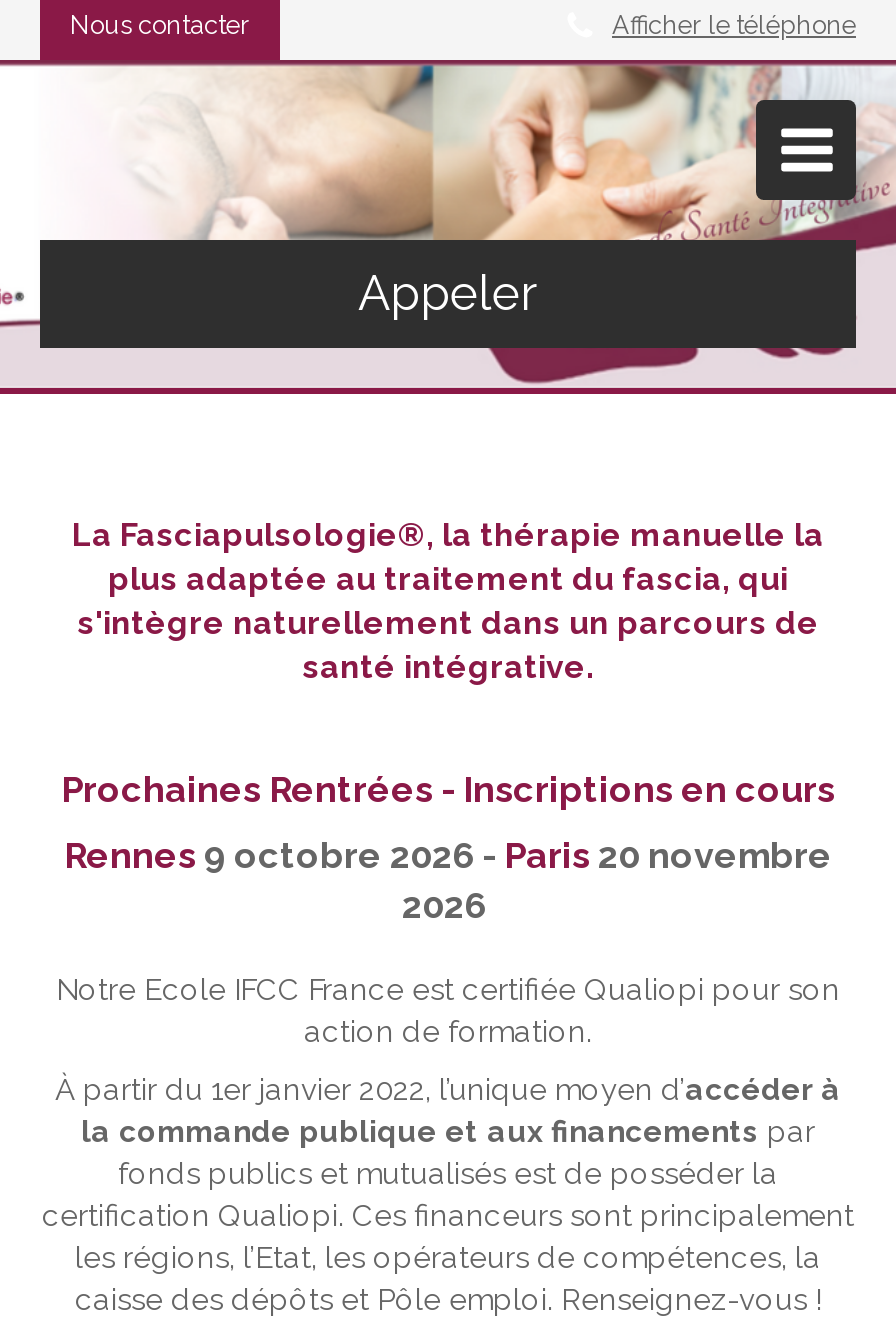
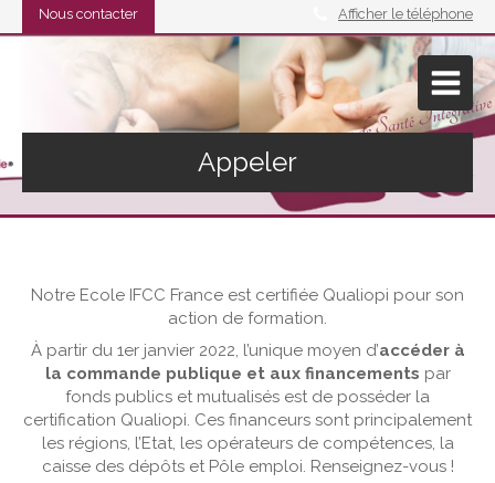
- La Fasciapulsologie®, la thérapie manuelle la
- plus adaptée au traitement du fascia, qui
- s'intègre naturellement dans un parcours de
- santé intégrative.
- Prochaines Rentrées - Inscriptions en cours
- Rennes 9 octobre 2026 - Paris 20 novembre
- 2026
